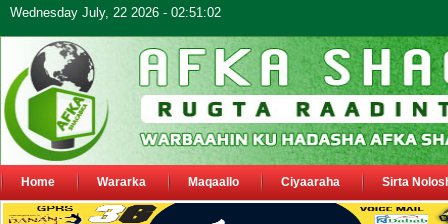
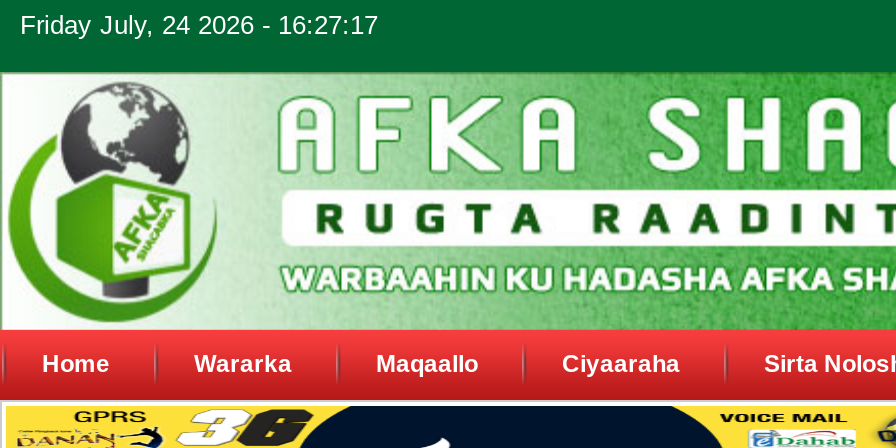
- Wednesday July, 22 2026 - 02:51:02
+ Friday July, 24 2026 - 16:27:17
